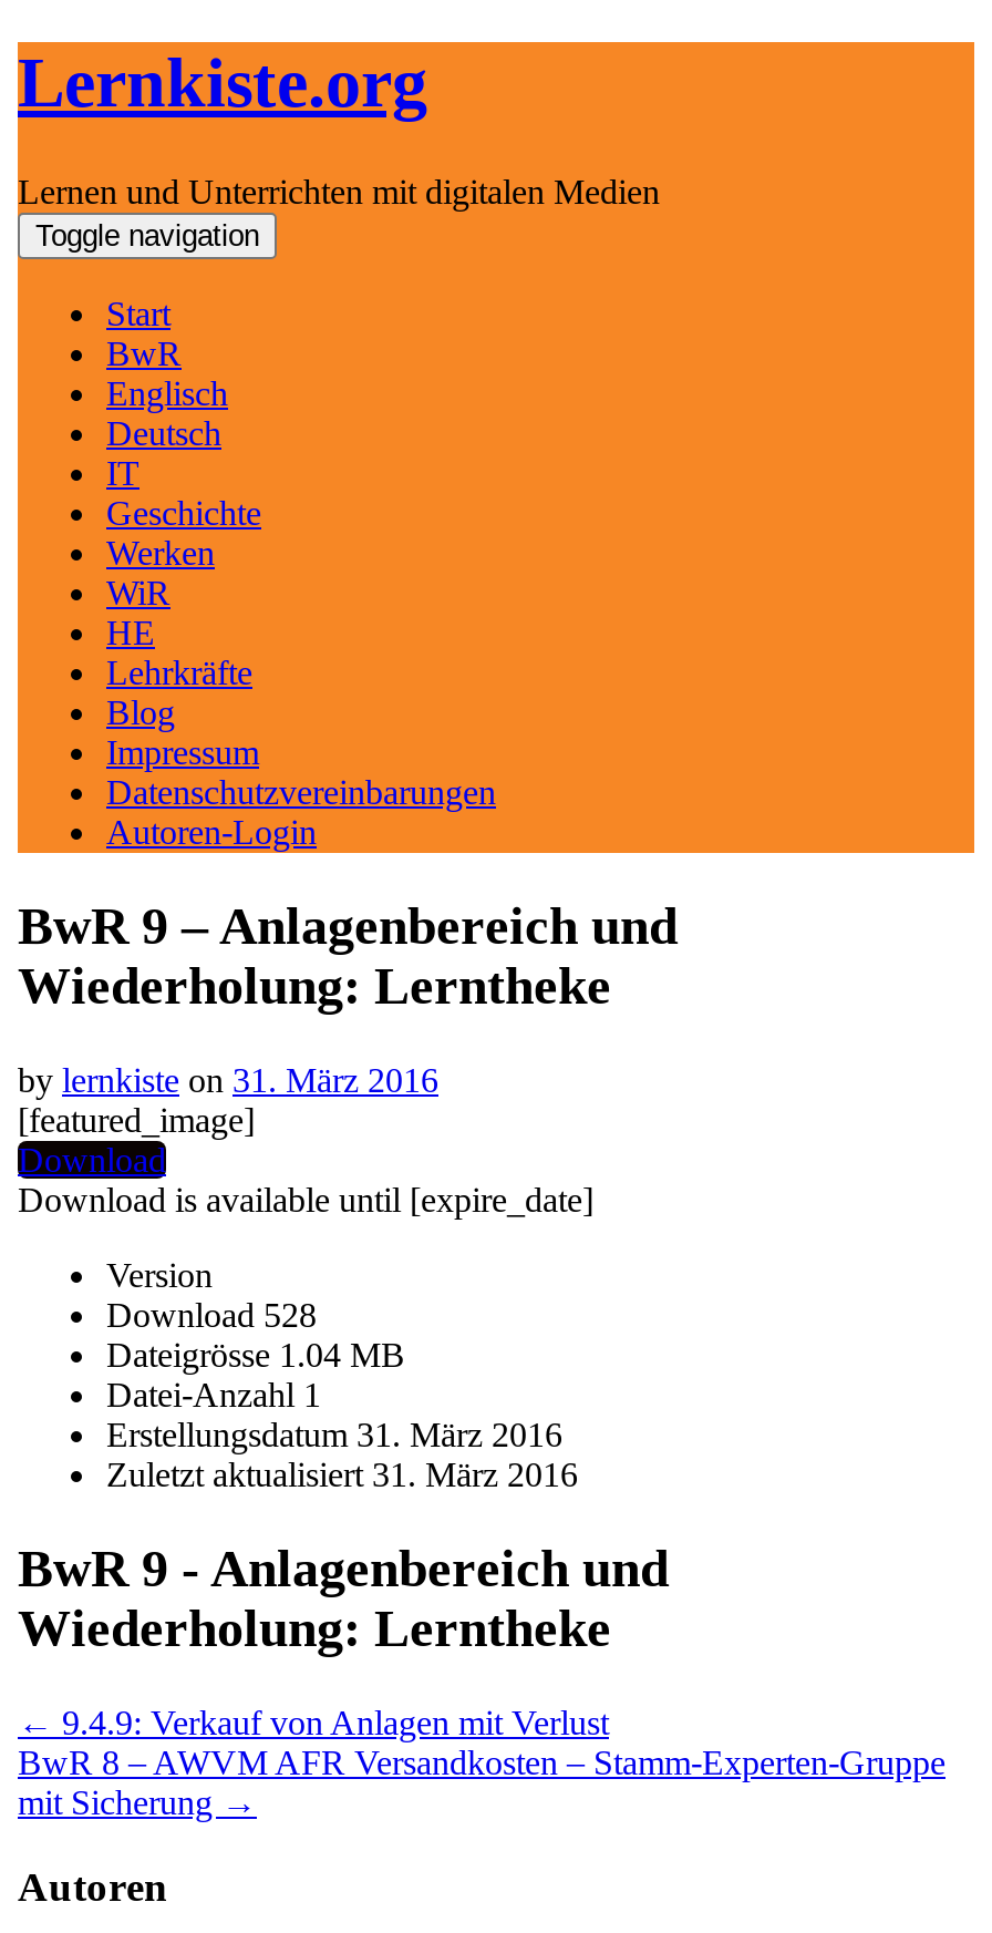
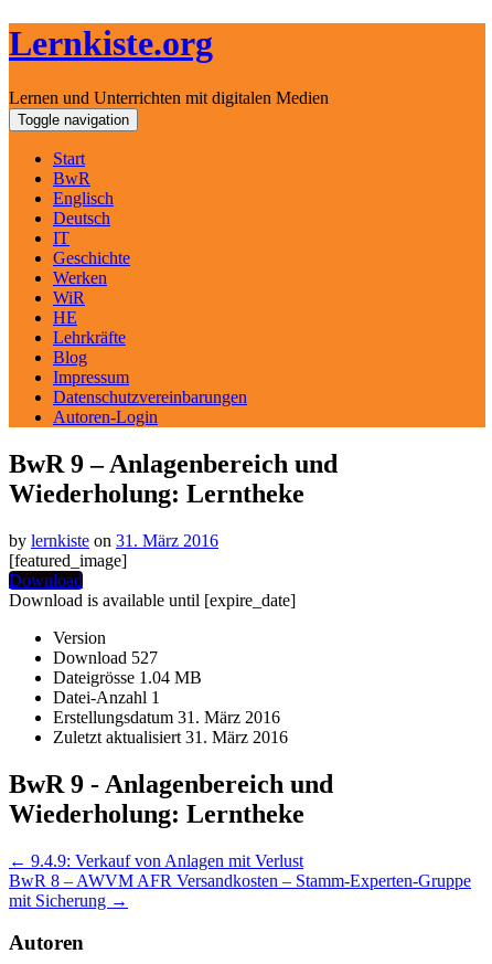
- Download 528
+ Download 527
